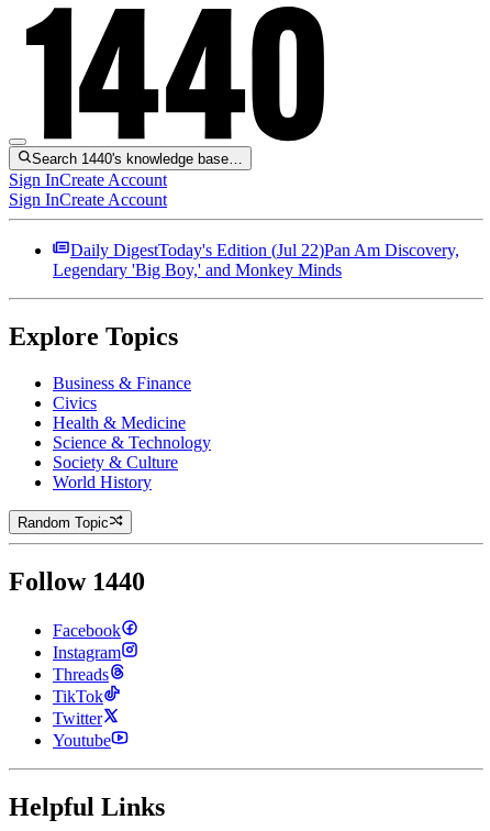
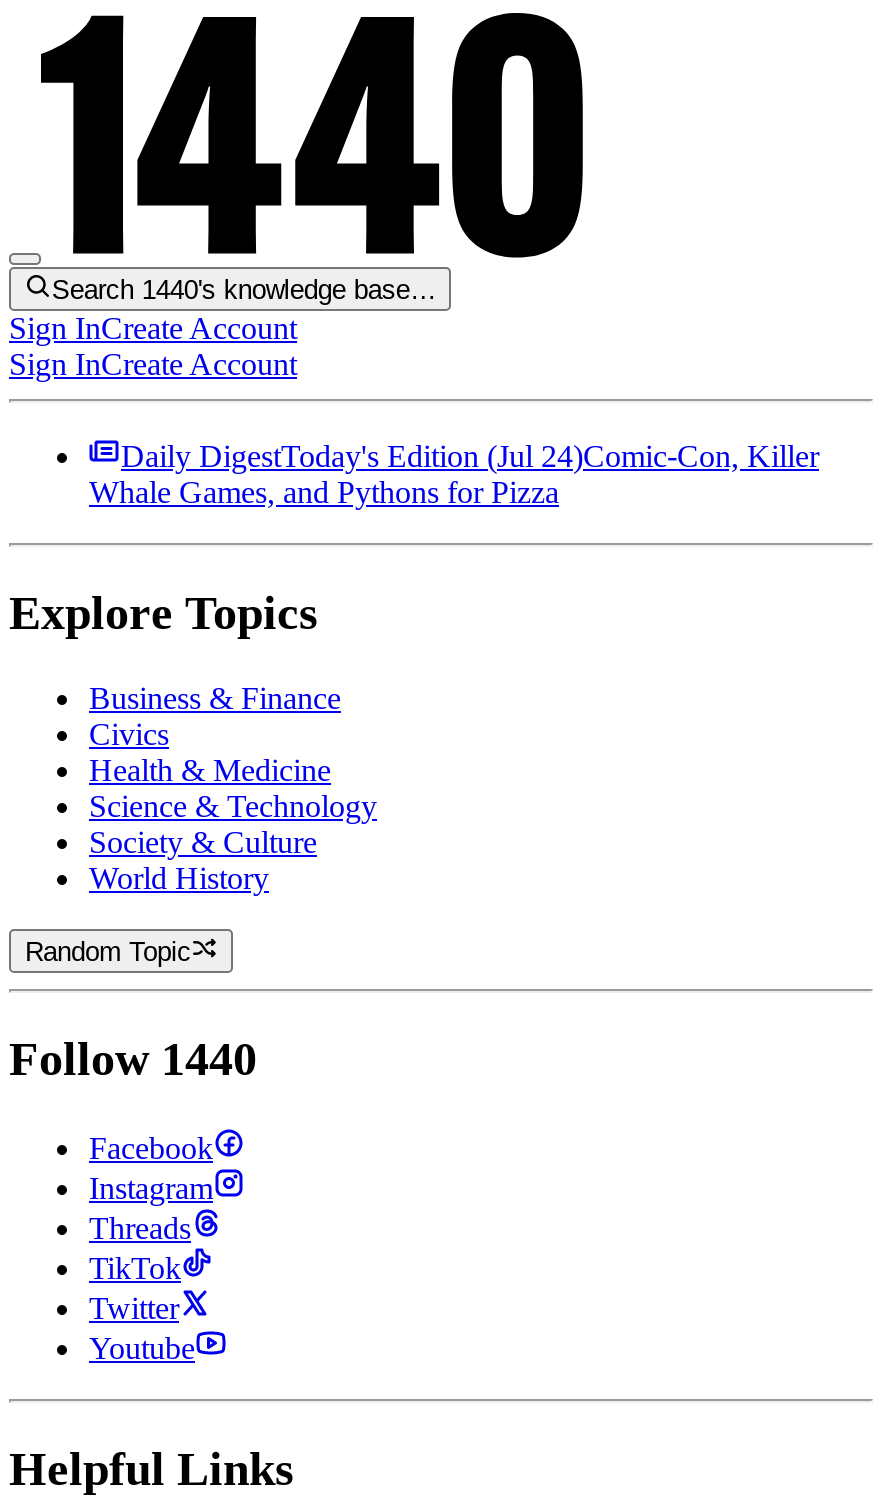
- Daily DigestToday's Edition (Jul 22)Pan Am Discovery,
- Legendary 'Big Boy,' and Monkey Minds
+ Daily DigestToday's Edition (Jul 24)Comic-Con, Killer
+ Whale Games, and Pythons for Pizza
